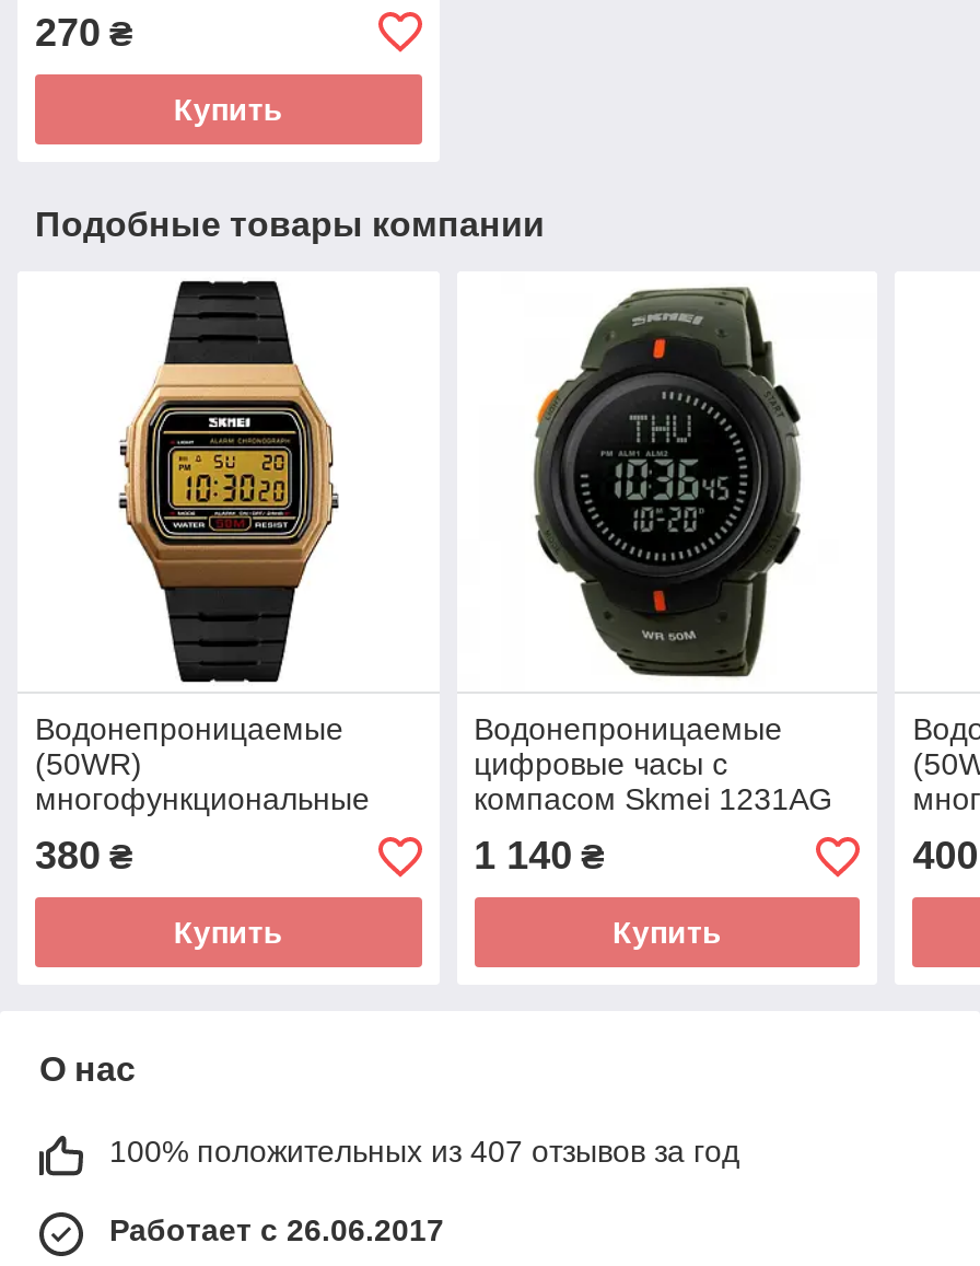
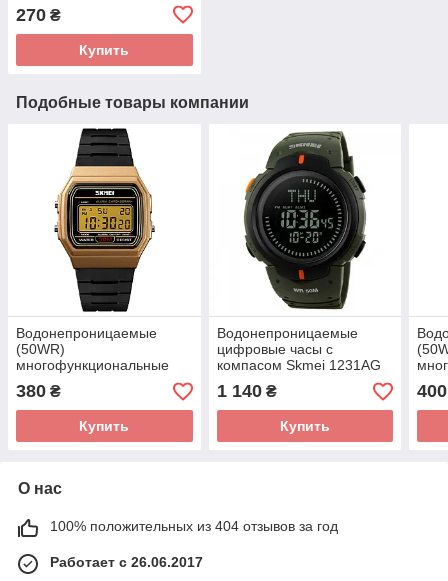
- 100% положительных из 407 отзывов за год
+ 100% положительных из 404 отзывов за год
